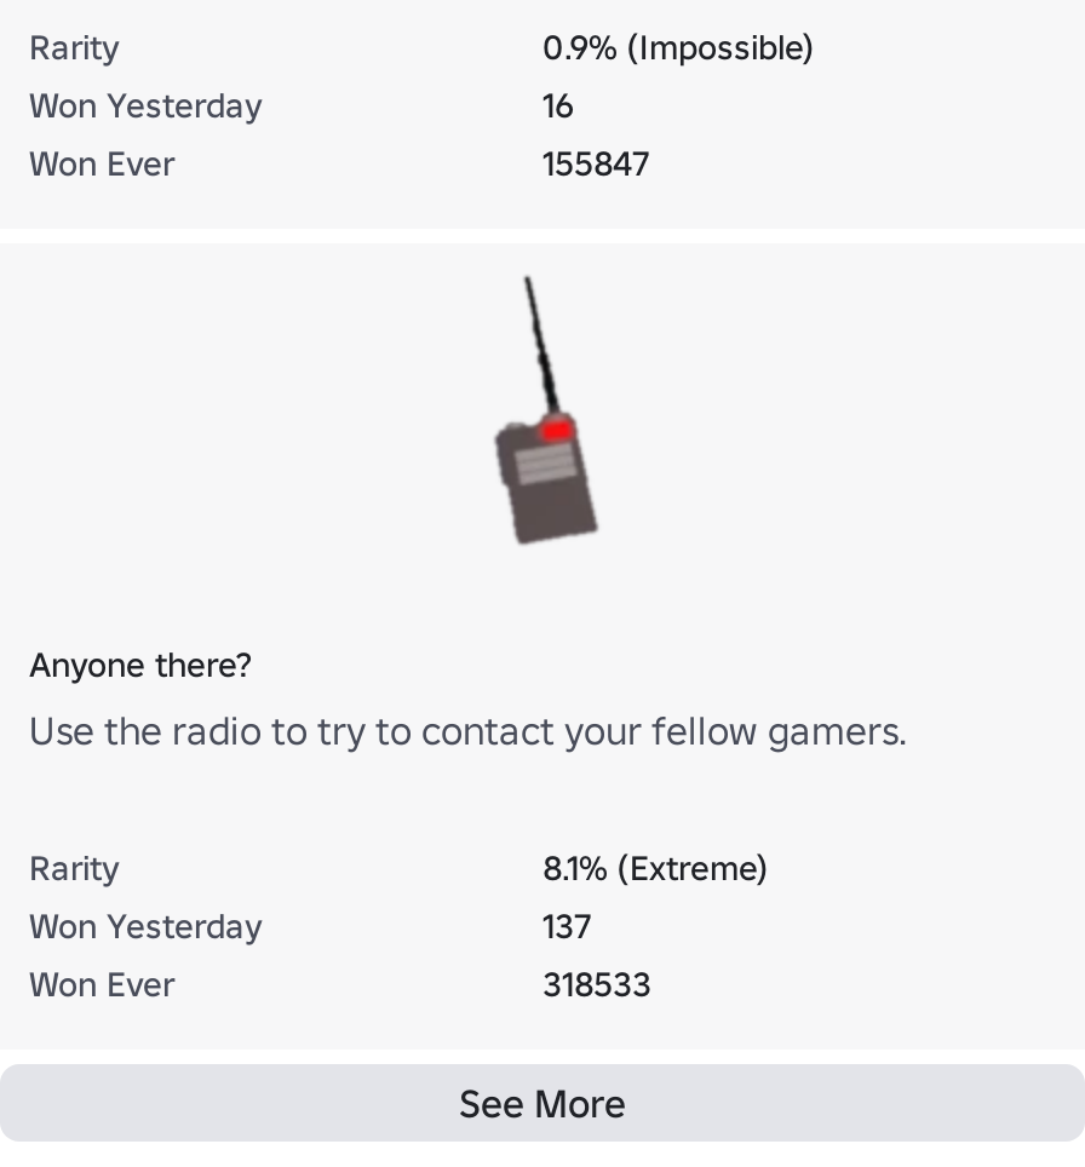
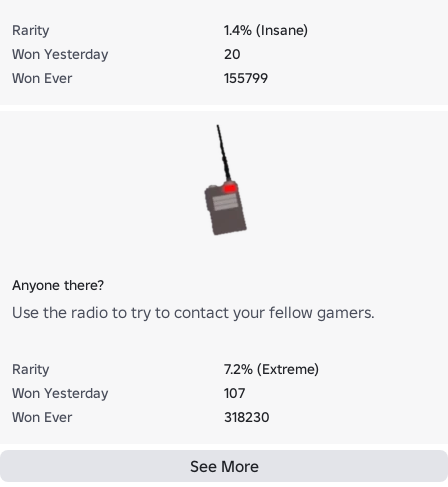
- 0.9% (Impossible)
+ 1.4% (Insane)

- 16
+ 20

- 155847
+ 155799

- 8.1% (Extreme)
+ 7.2% (Extreme)

- 137
+ 107

- 318533
+ 318230
